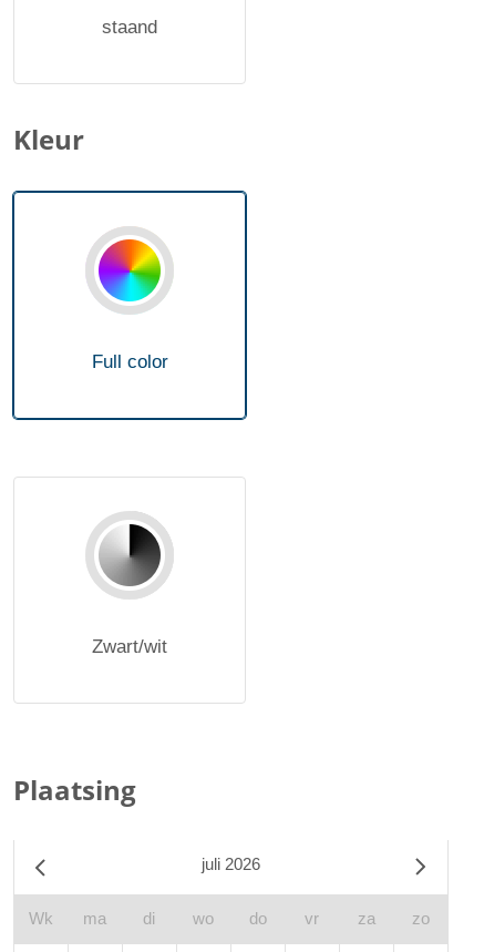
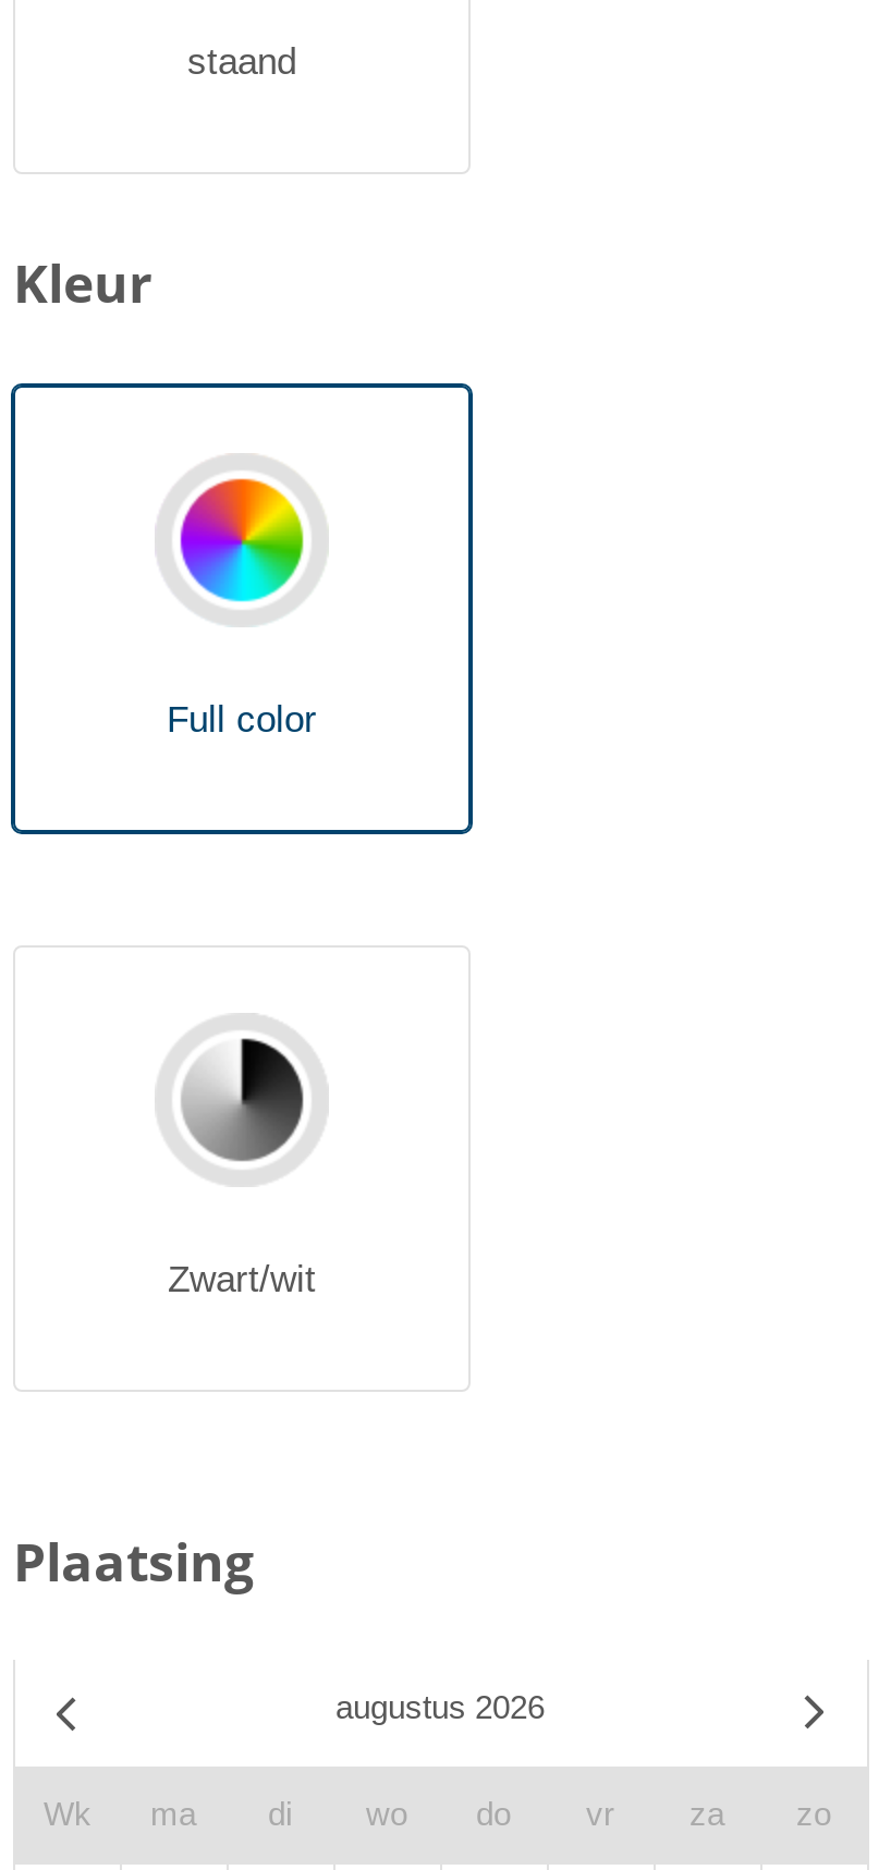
- juli 2026
+ augustus 2026
